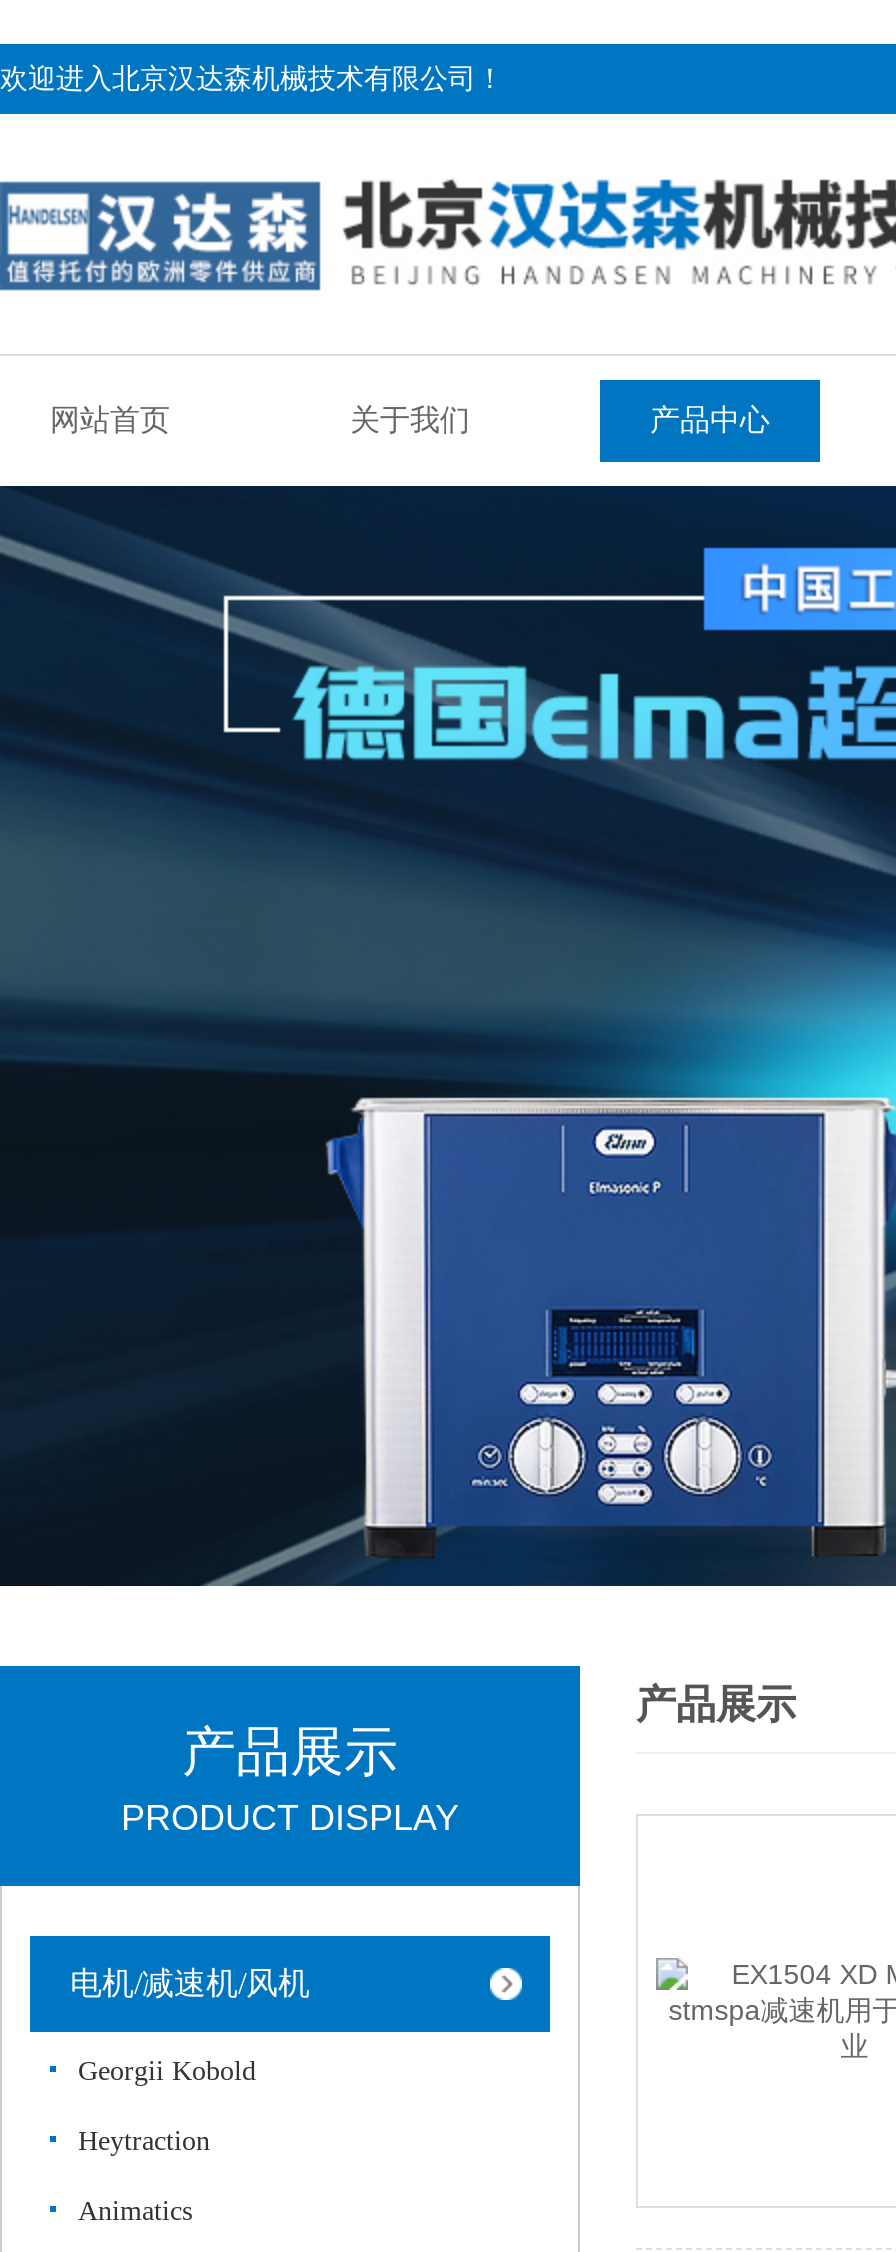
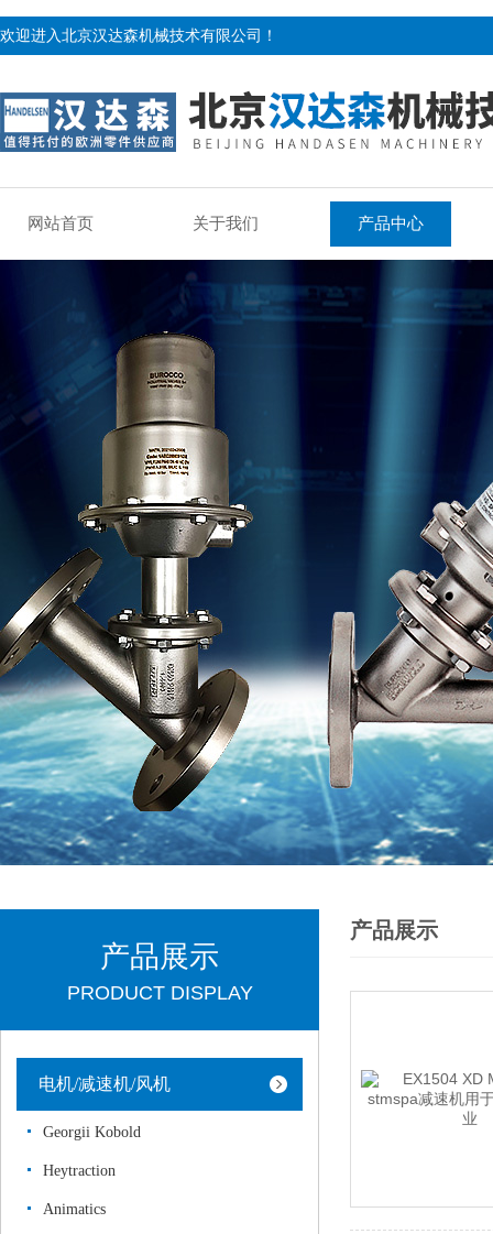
- [image]
+ [image]
